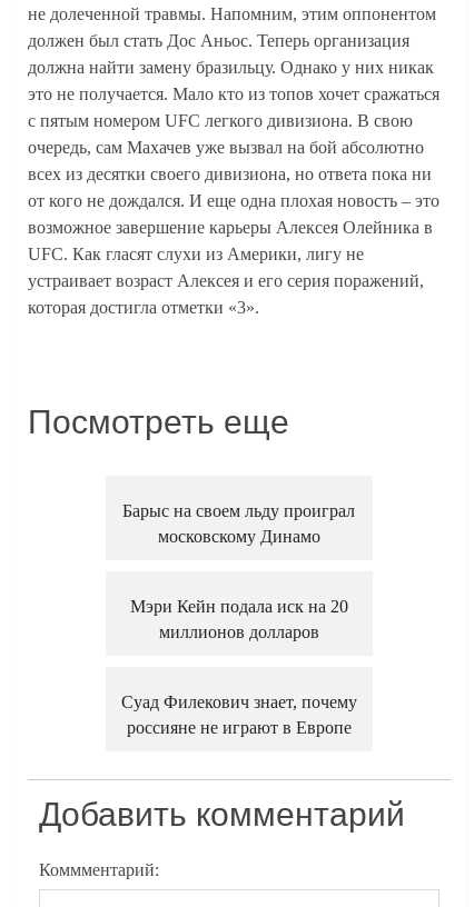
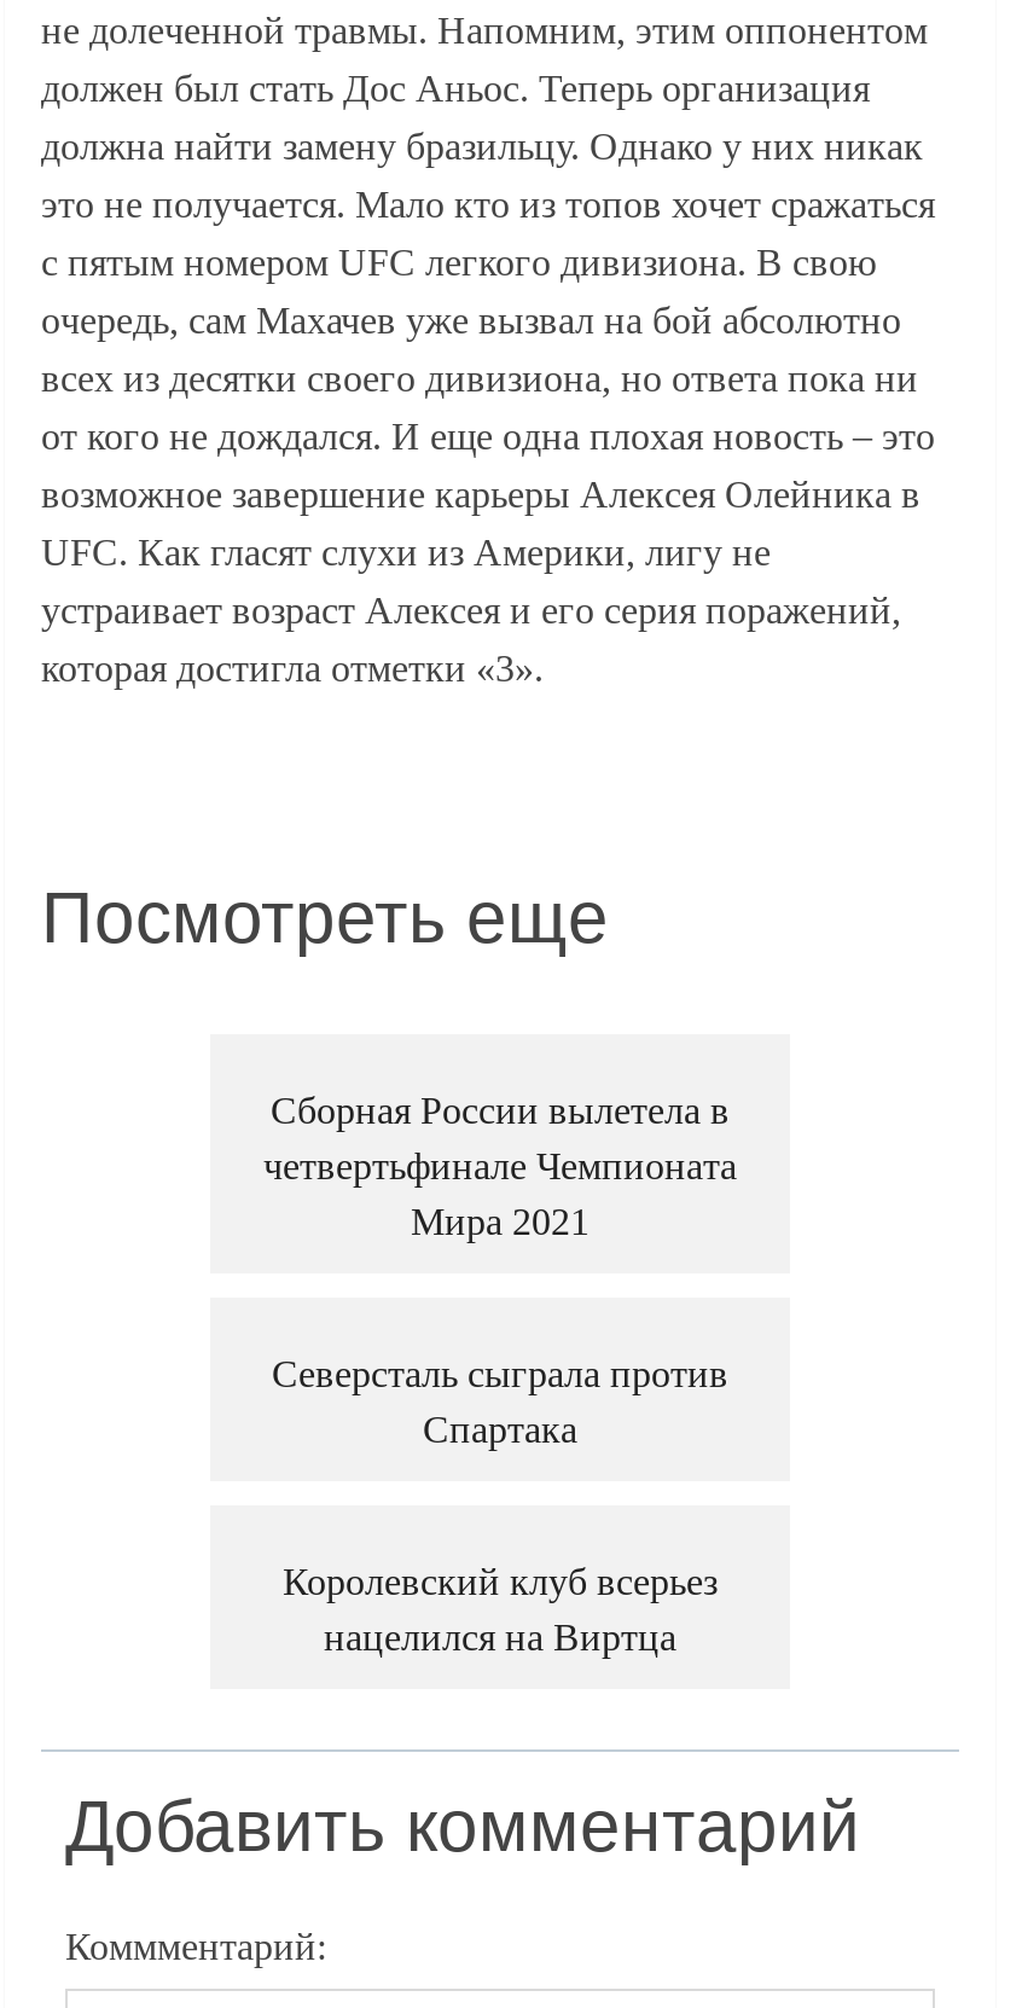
- Барыс на своем льду проиграл
- московскому Динамо
+ Сборная России вылетела в
+ четвертьфинале Чемпионата
+ Мира 2021

- Мэри Кейн подала иск на 20
- миллионов долларов
+ Северсталь сыграла против
+ Спартака

- Суад Филекович знает, почему
- россияне не играют в Европе
+ Королевский клуб всерьез
+ нацелился на Виртца
